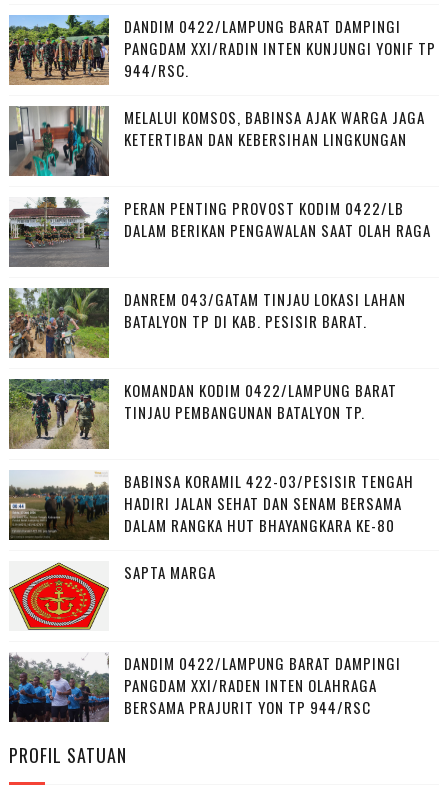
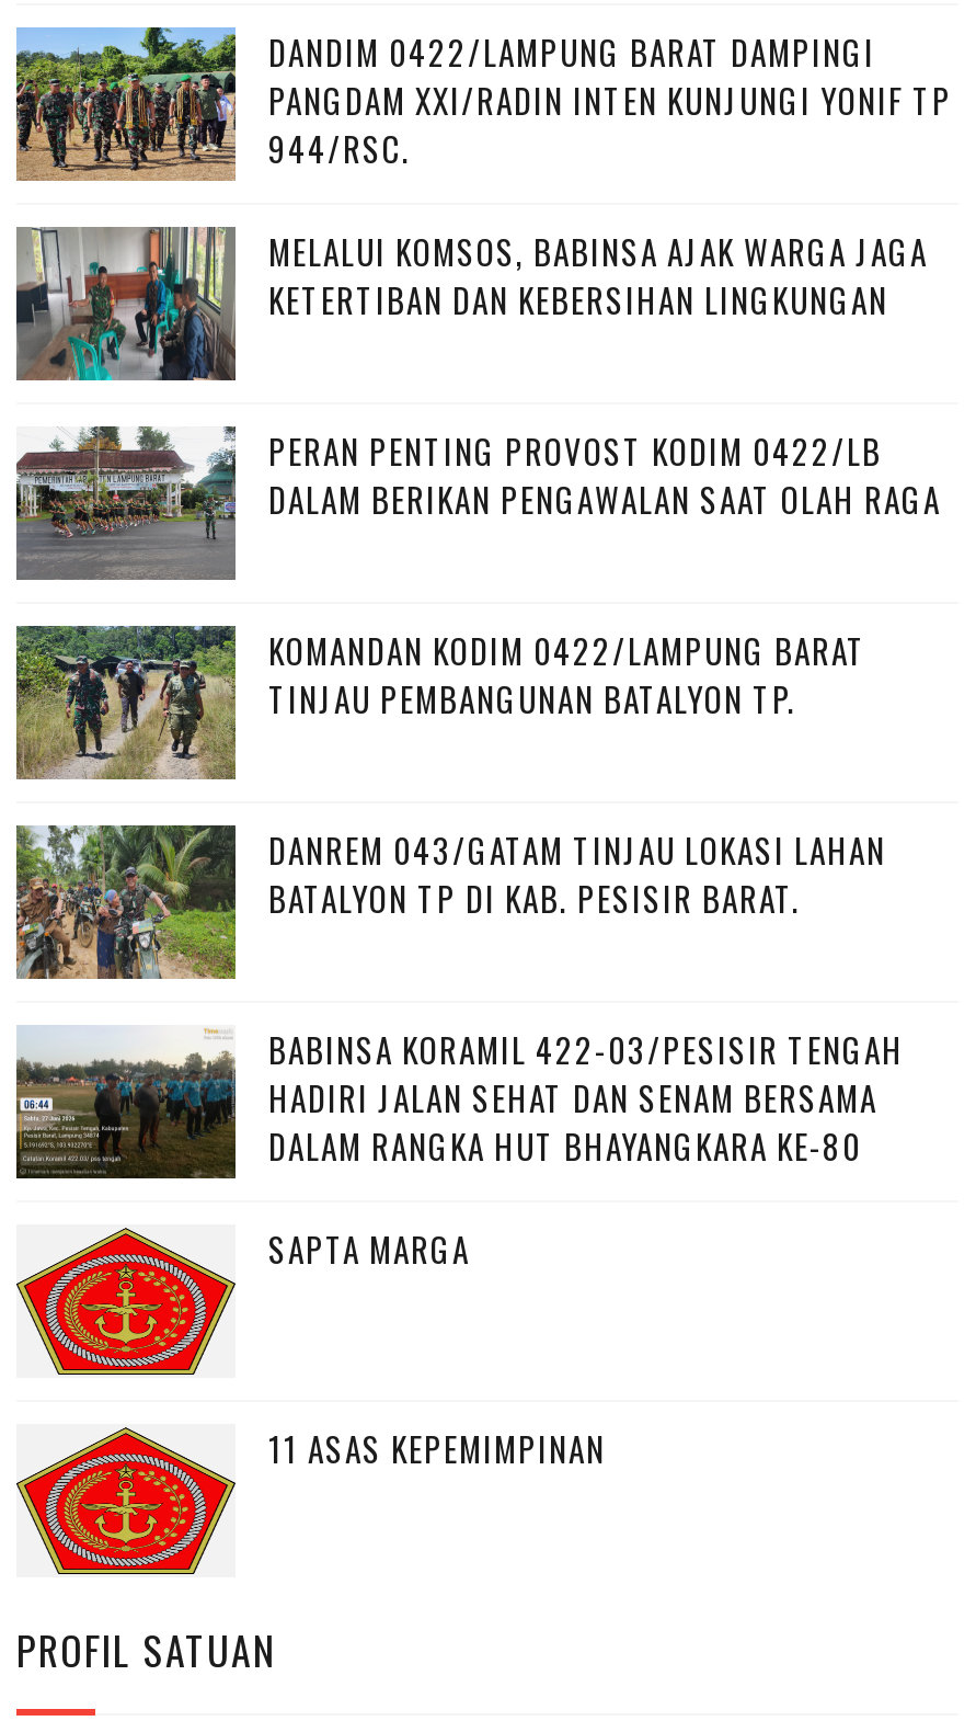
moved down: [image] | DANREM 043/GATAM TINJAU LOKASI LAHAN | BATALYON TP DI KAB. PESISIR BARAT.

moved up: [image] | KOMANDAN KODIM 0422/LAMPUNG BARAT | TINJAU PEMBANGUNAN BATALYON TP.

- [image]
- DANDIM 0422/LAMPUNG BARAT DAMPINGI
- PANGDAM XXI/RADEN INTEN OLAHRAGA
- BERSAMA PRAJURIT YON TP 944/RSC
+ [image]
+ 11 ASAS KEPEMIMPINAN
